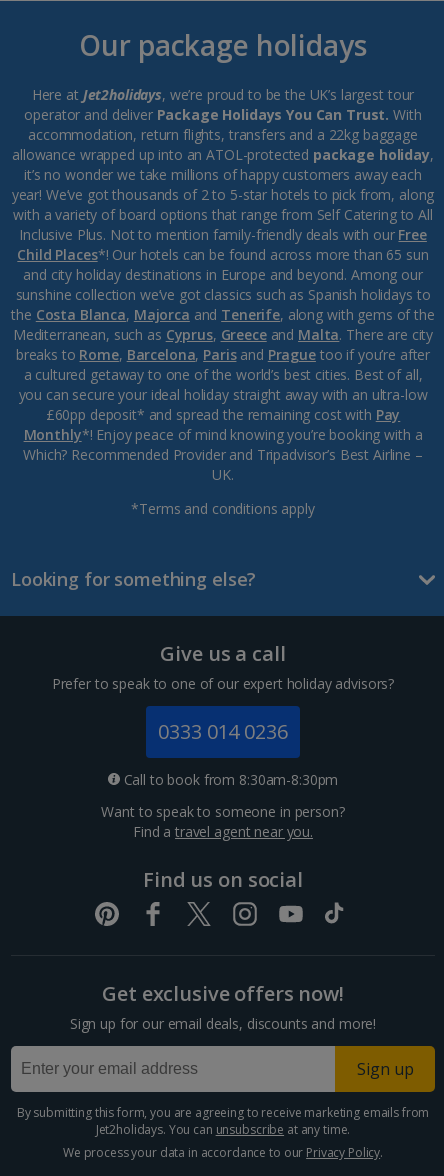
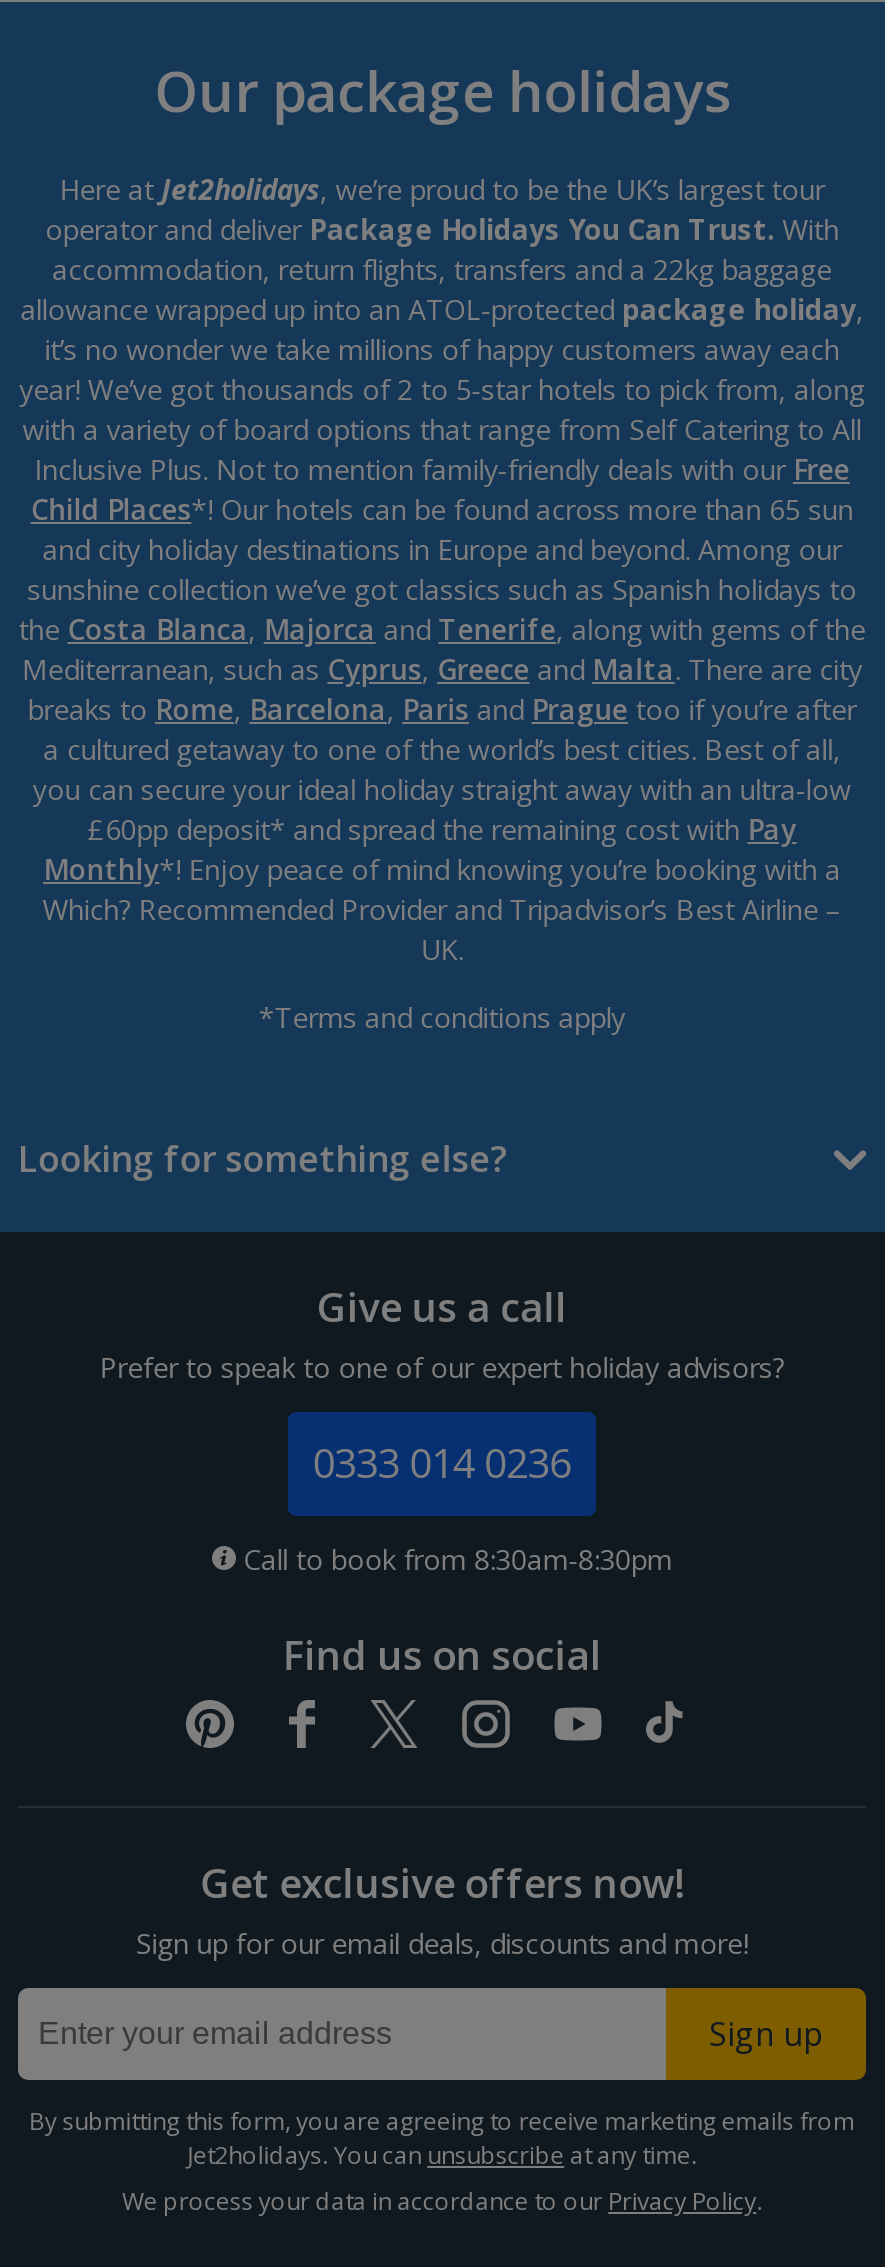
- Want to speak to someone in person?
- Find a travel agent near you.
